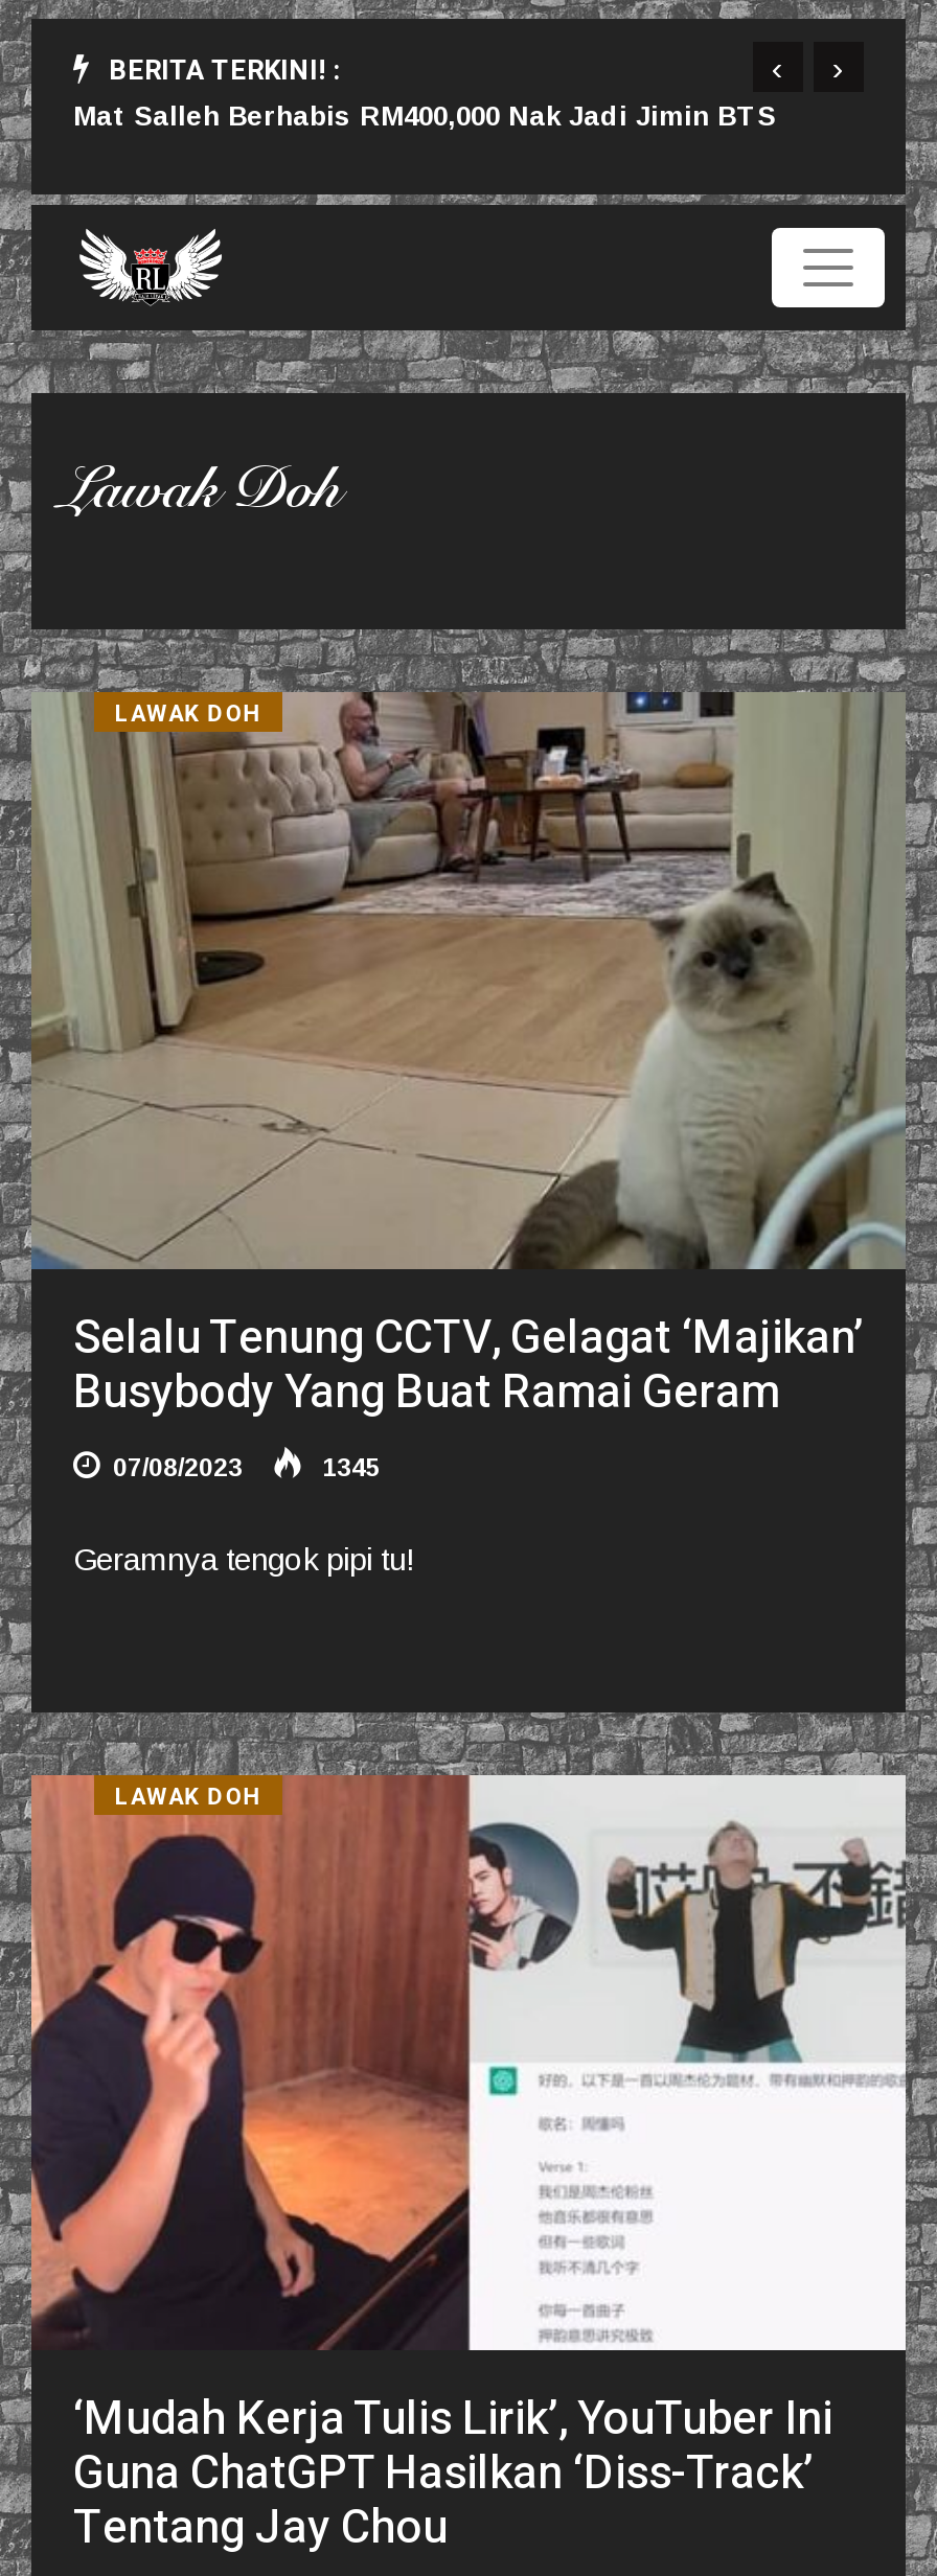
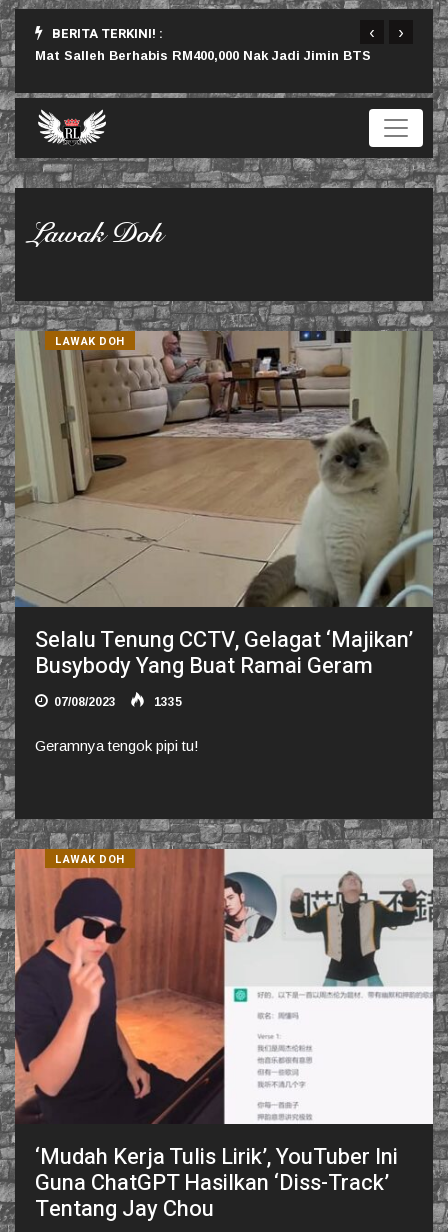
- 1345
+ 1335
